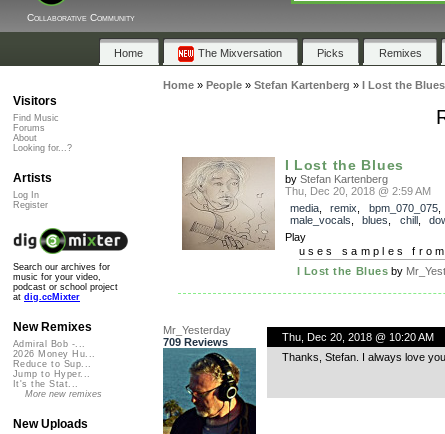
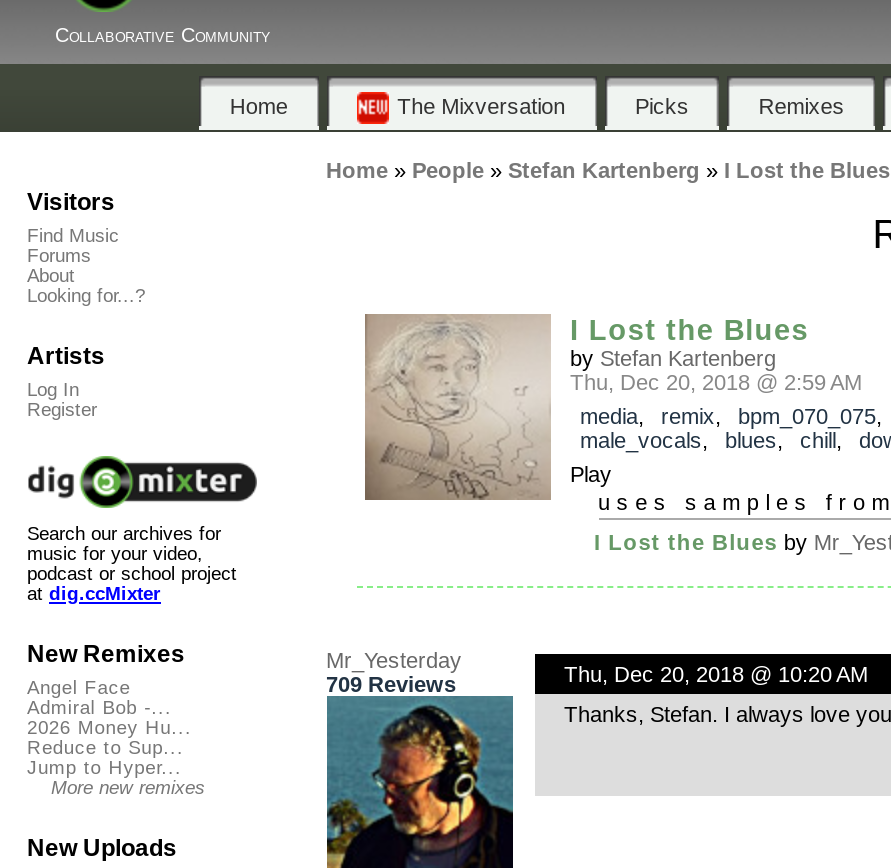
+ Angel Face

- It's the Stat...
